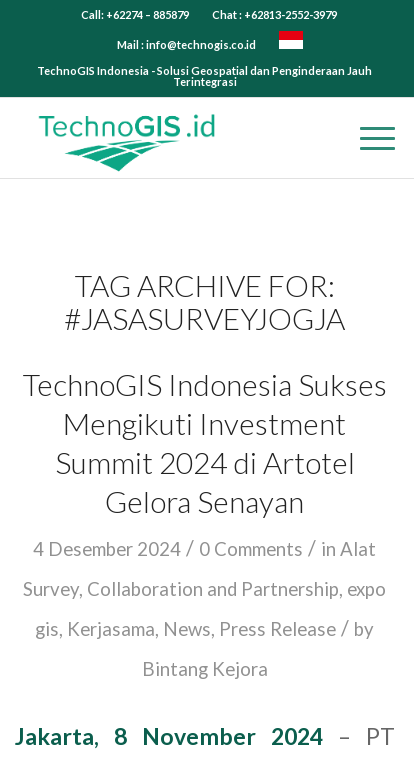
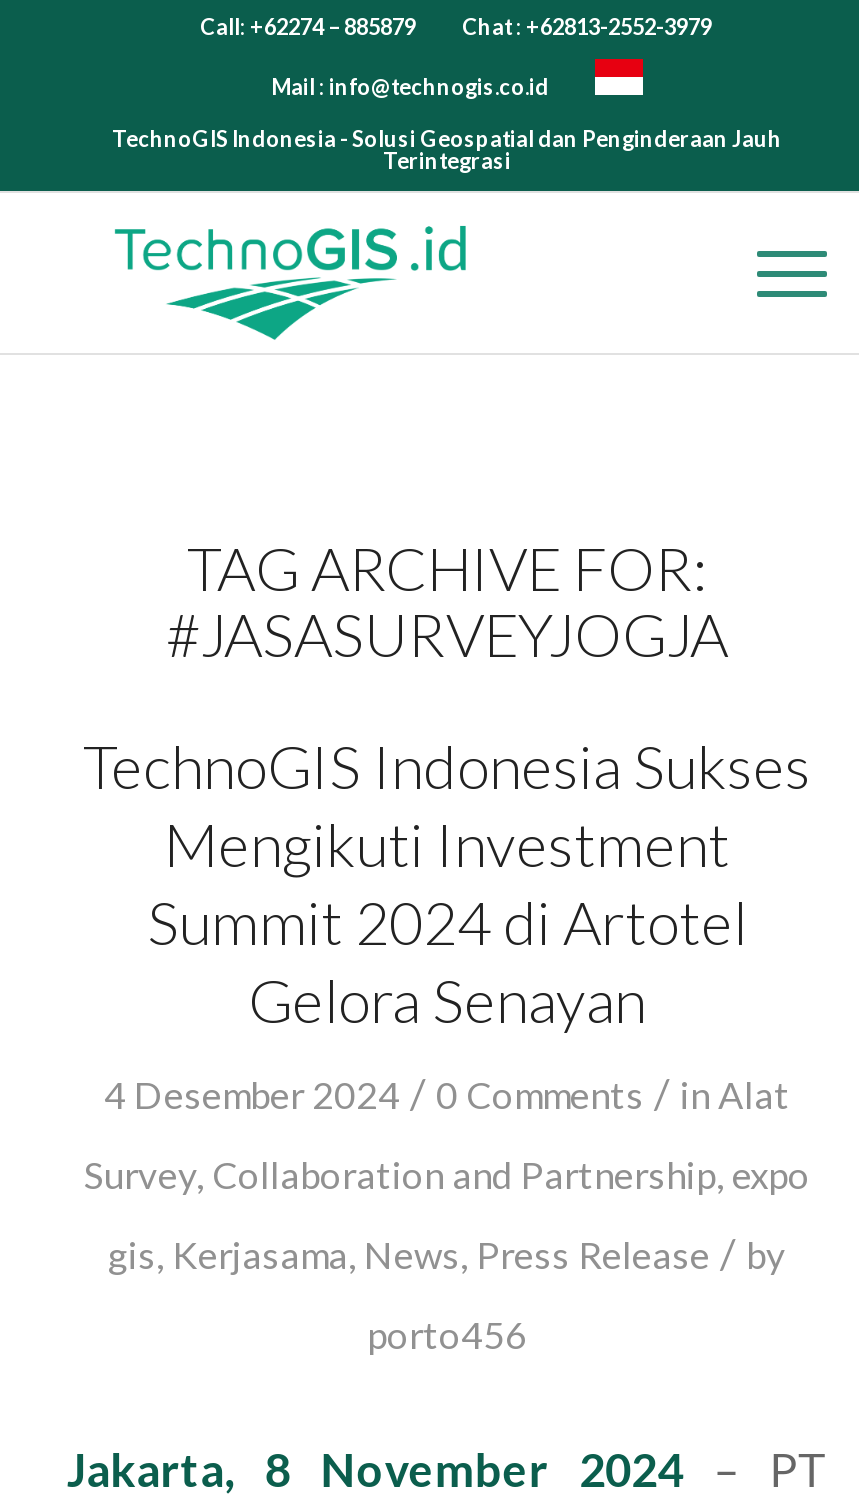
- Bintang Kejora
+ porto456
